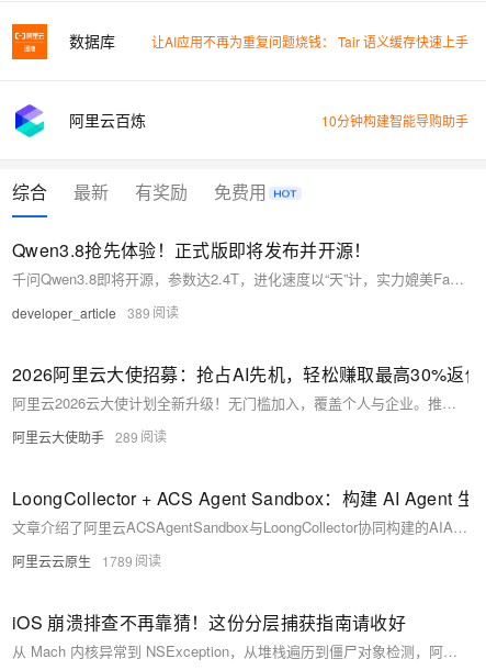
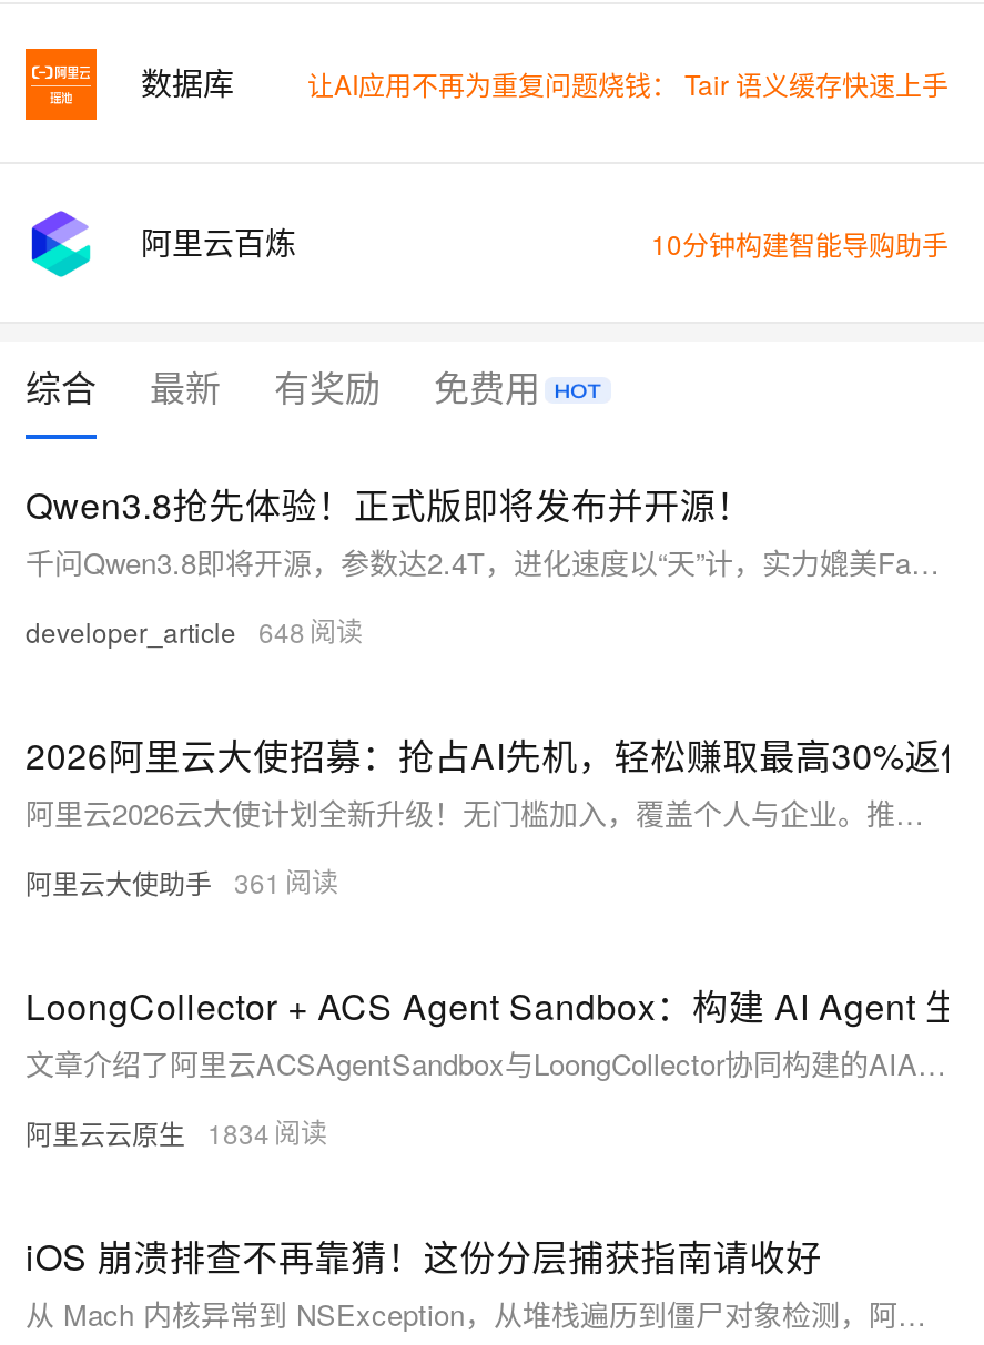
- developer_article 389
+ developer_article 648

- 阿里云大使助手 289
+ 阿里云大使助手 361

- 阿里云云原生 1789
+ 阿里云云原生 1834
